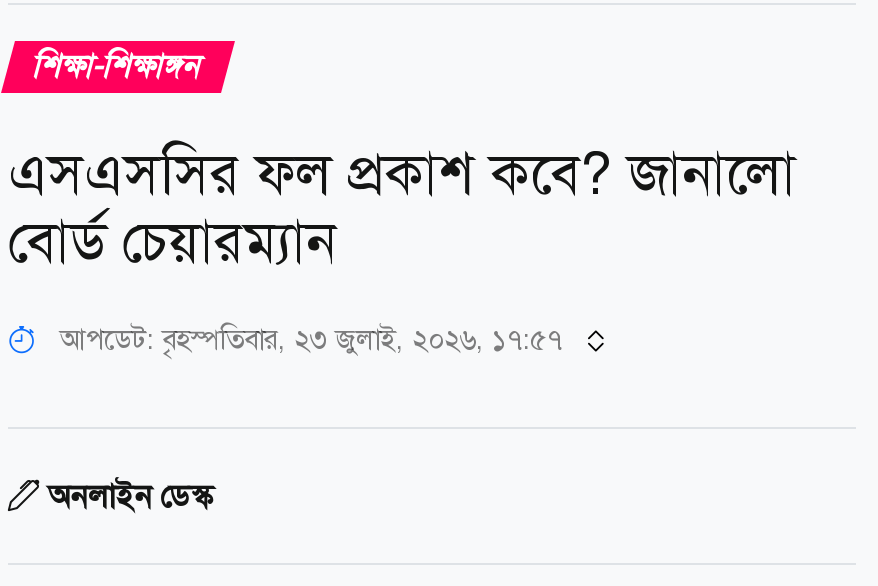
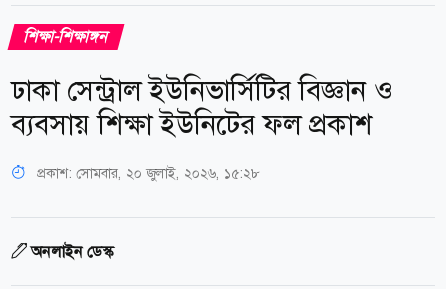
- এসএসসির ফল প্রকাশ কবে? জানালো
- বোর্ড চেয়ারম্যান
+ ঢাকা সেন্ট্রাল ইউনিভার্সিটির বিজ্ঞান ও
+ ব্যবসায় শিক্ষা ইউনিটের ফল প্রকাশ

- আপডেট: বৃহস্পতিবার, ২৩ জুলাই, ২০২৬, ১৭:৫৭
+ প্রকাশ: সোমবার, ২০ জুলাই, ২০২৬, ১৫:২৮
